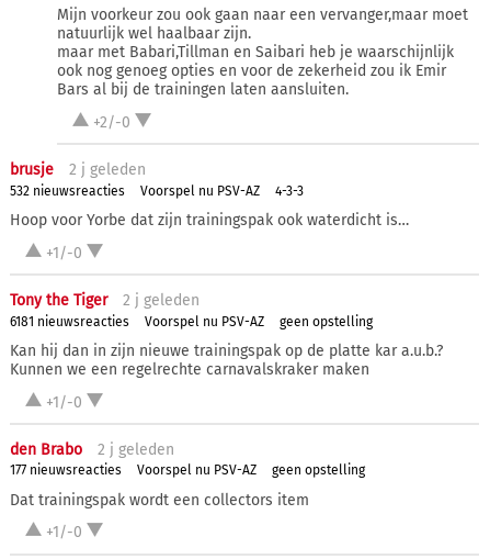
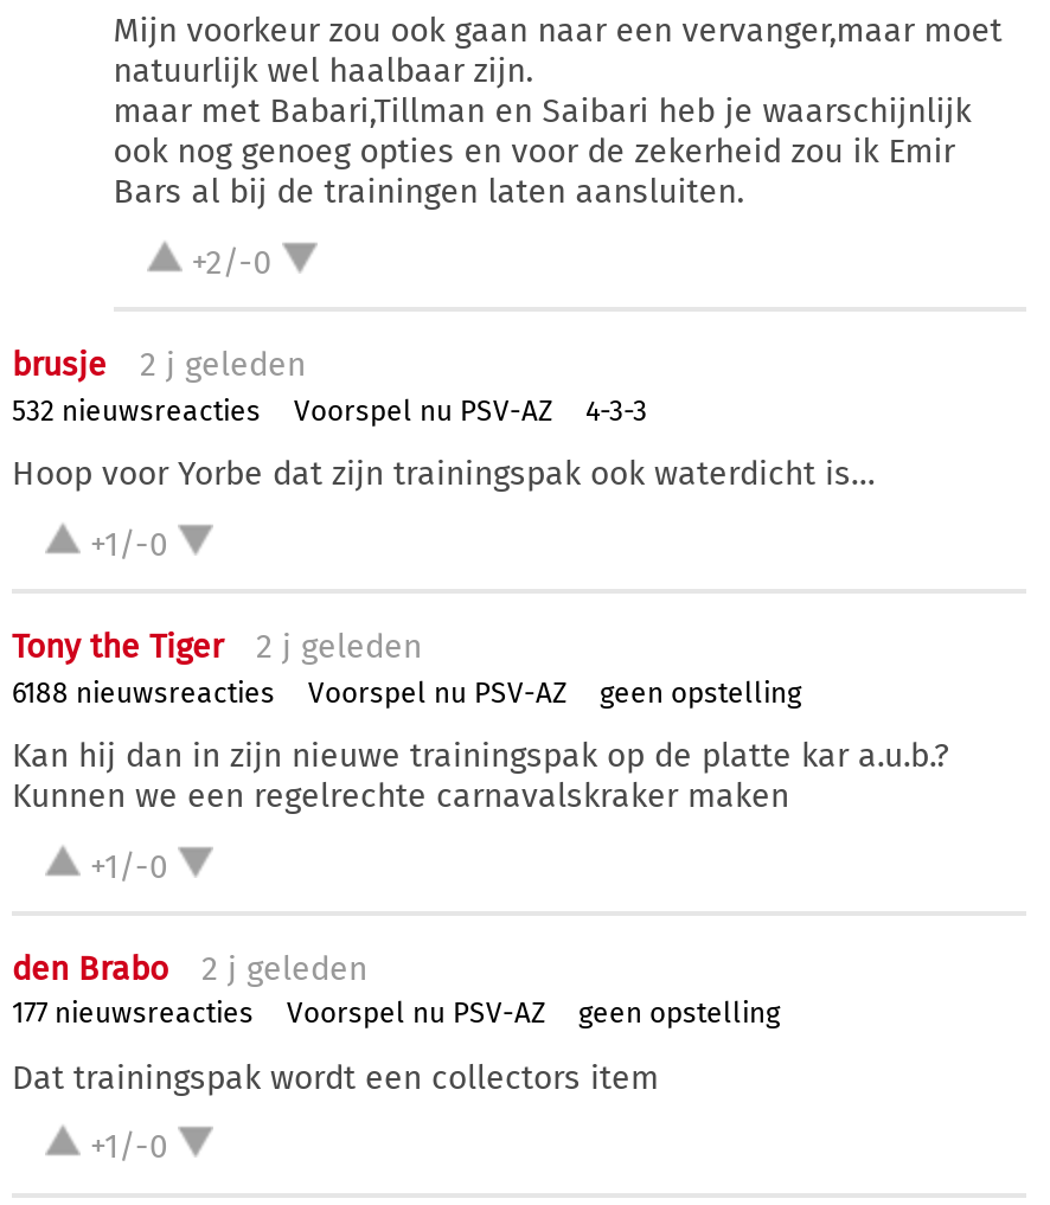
- 6181 nieuwsreacties
+ 6188 nieuwsreacties
